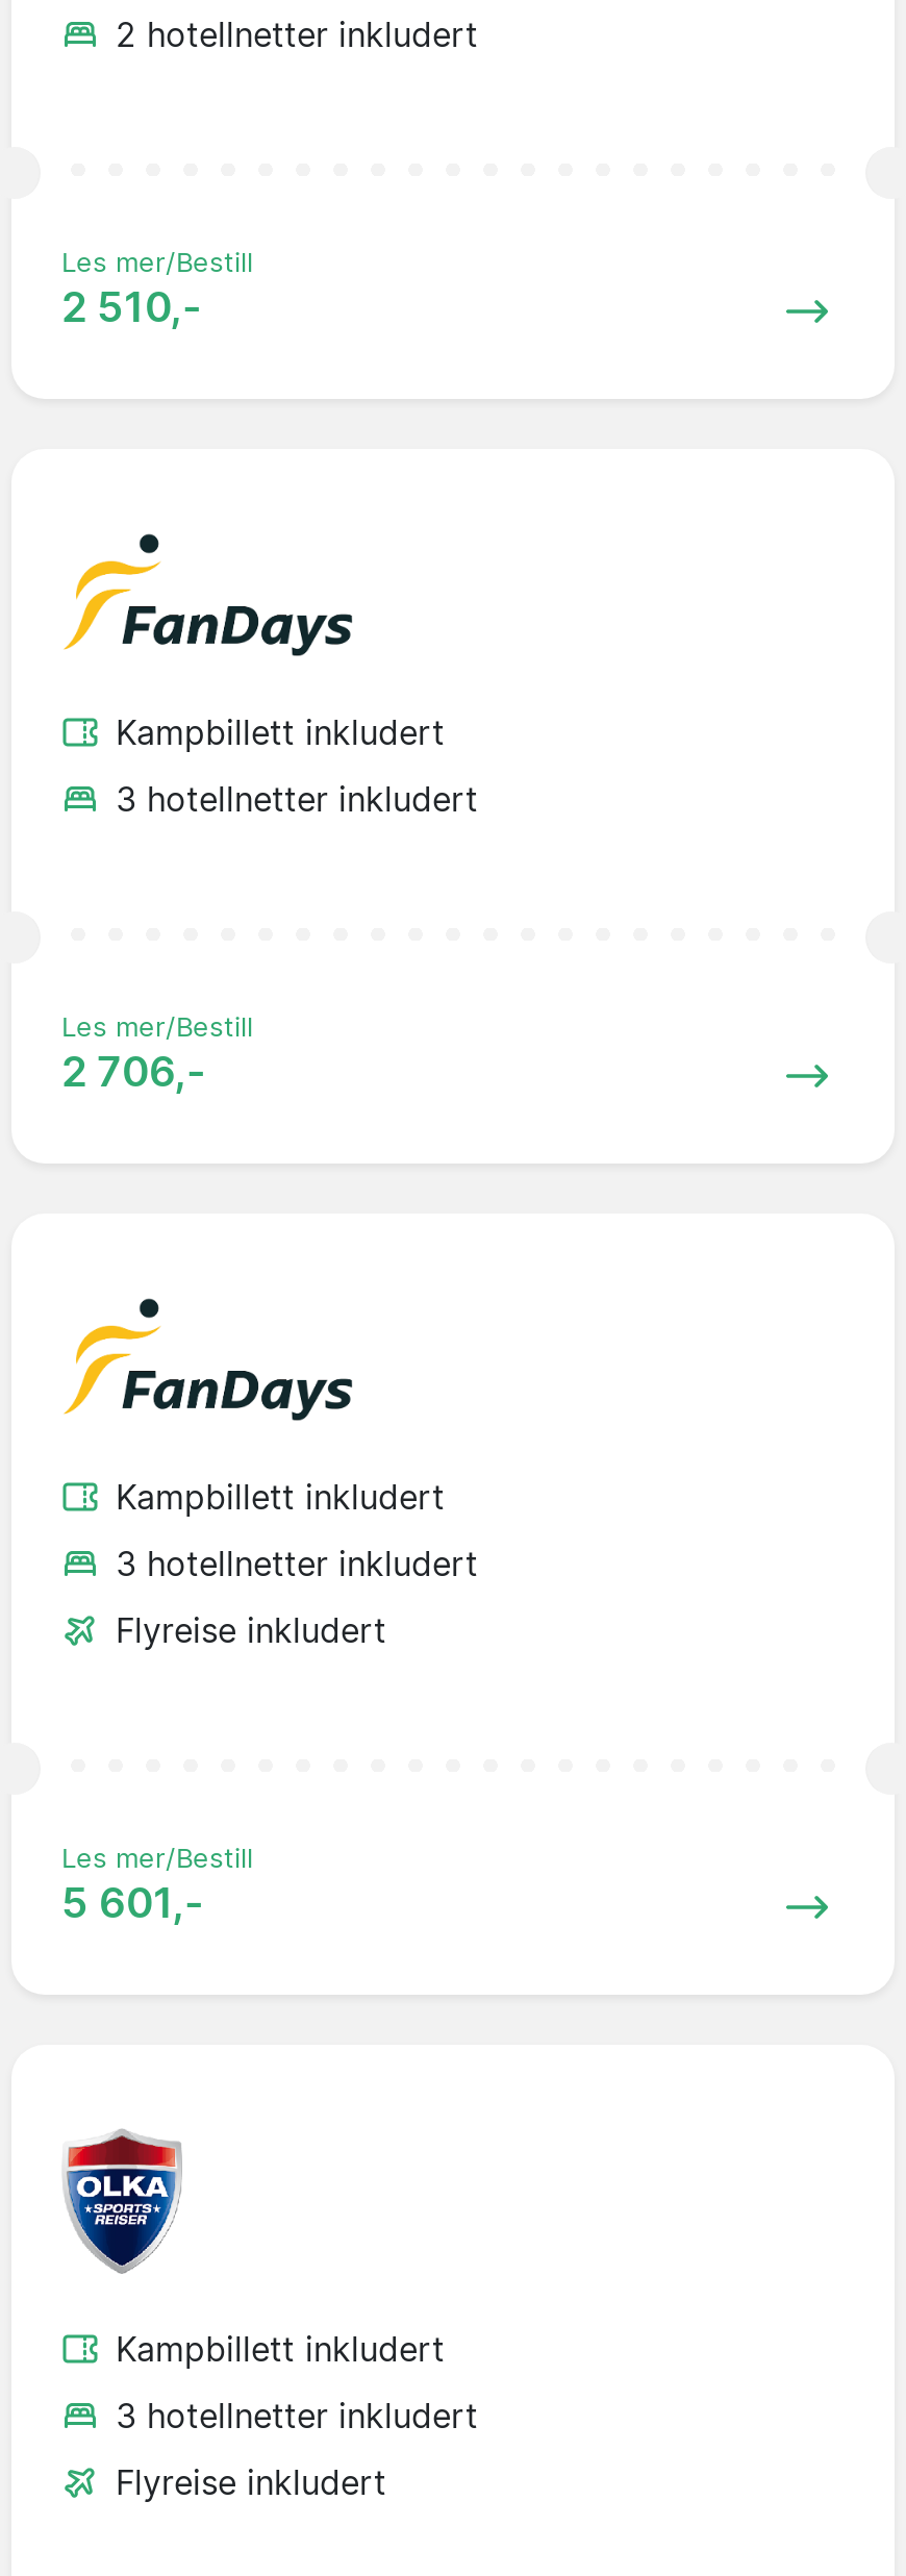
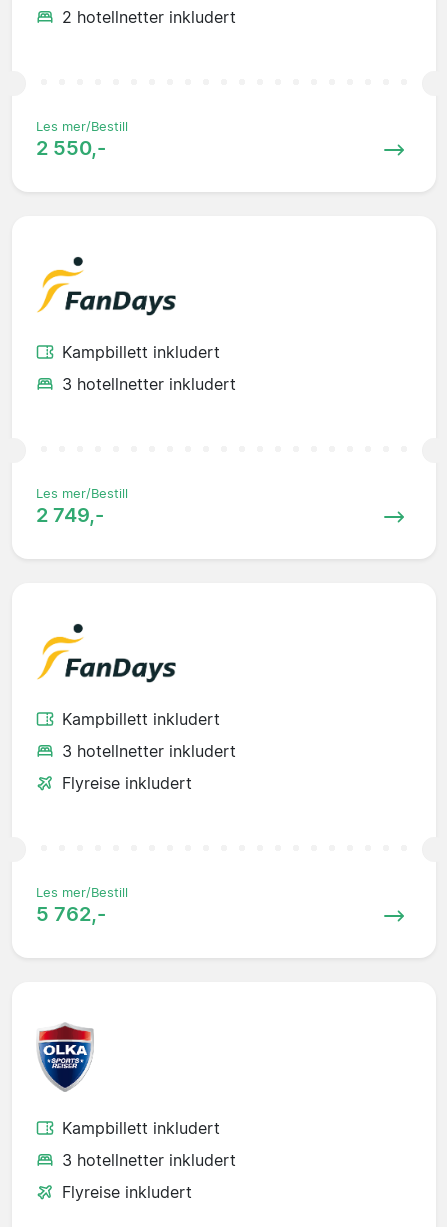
- 2 510,-
+ 2 550,-

- 2 706,-
+ 2 749,-

- 5 601,-
+ 5 762,-
